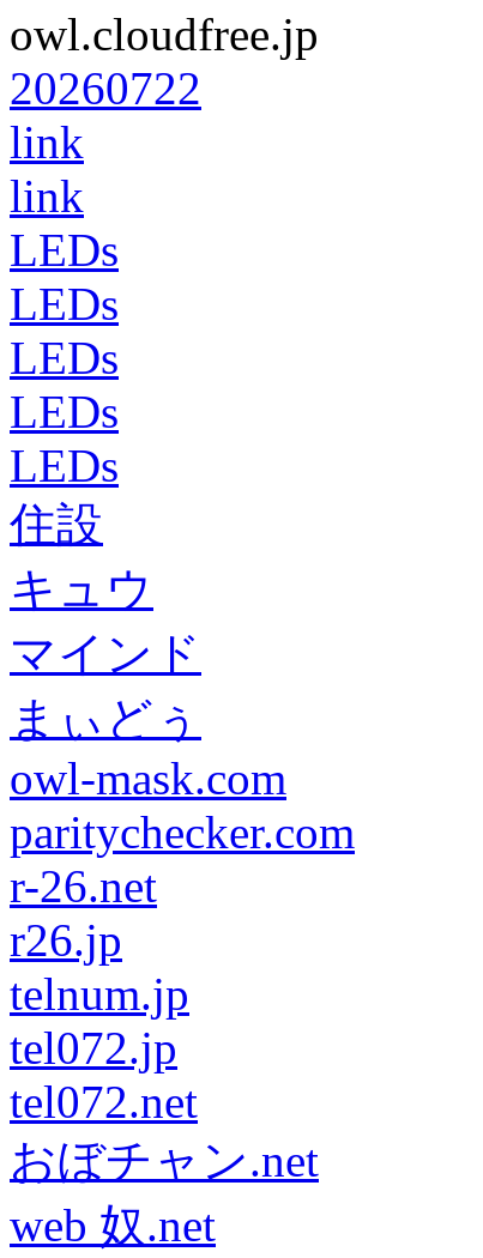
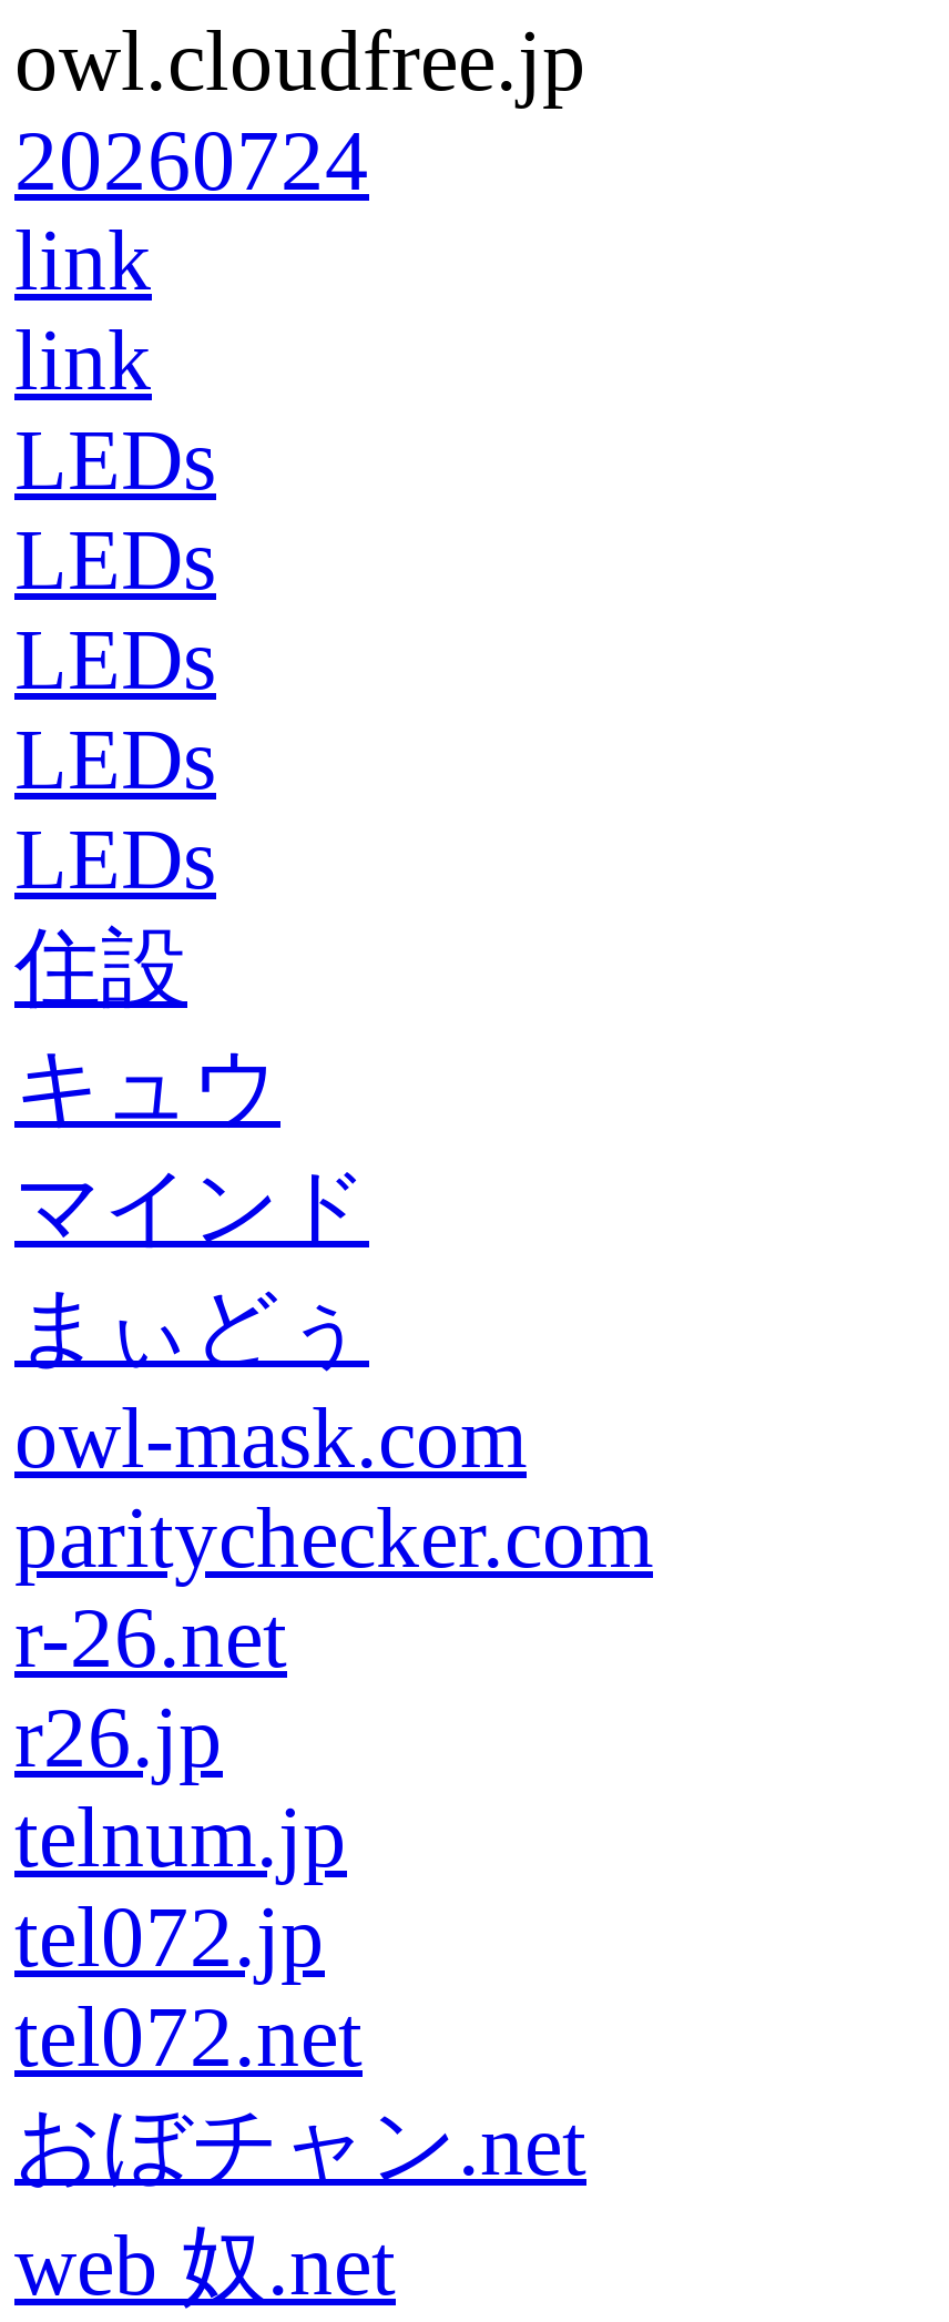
- 20260722
+ 20260724
